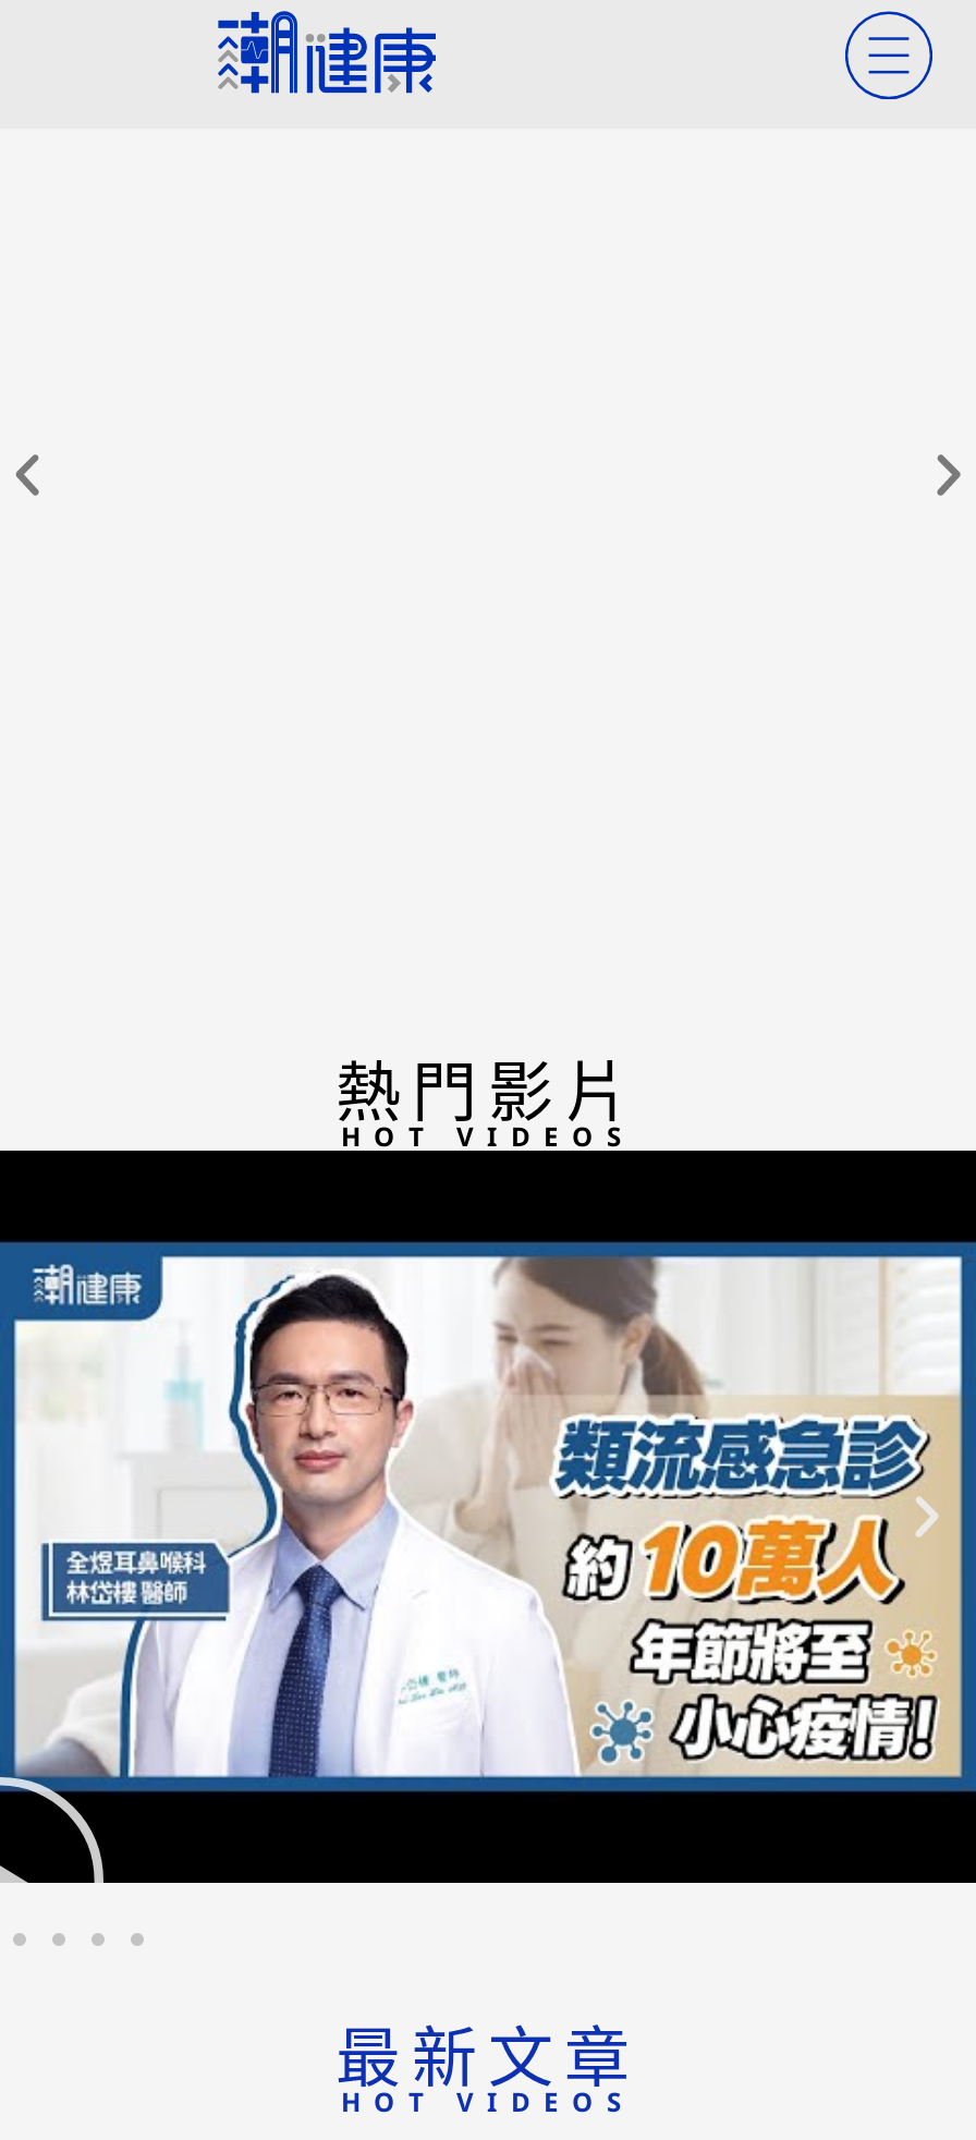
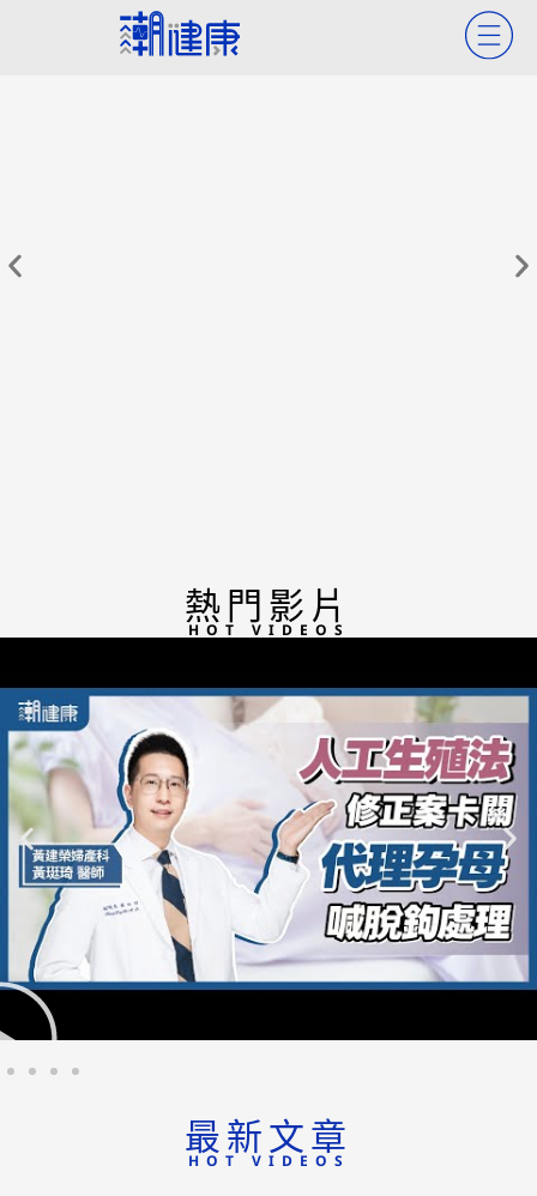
- [image]
+ [image]
